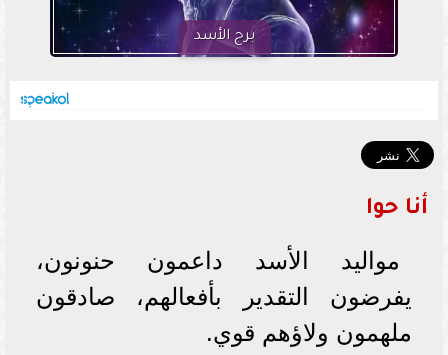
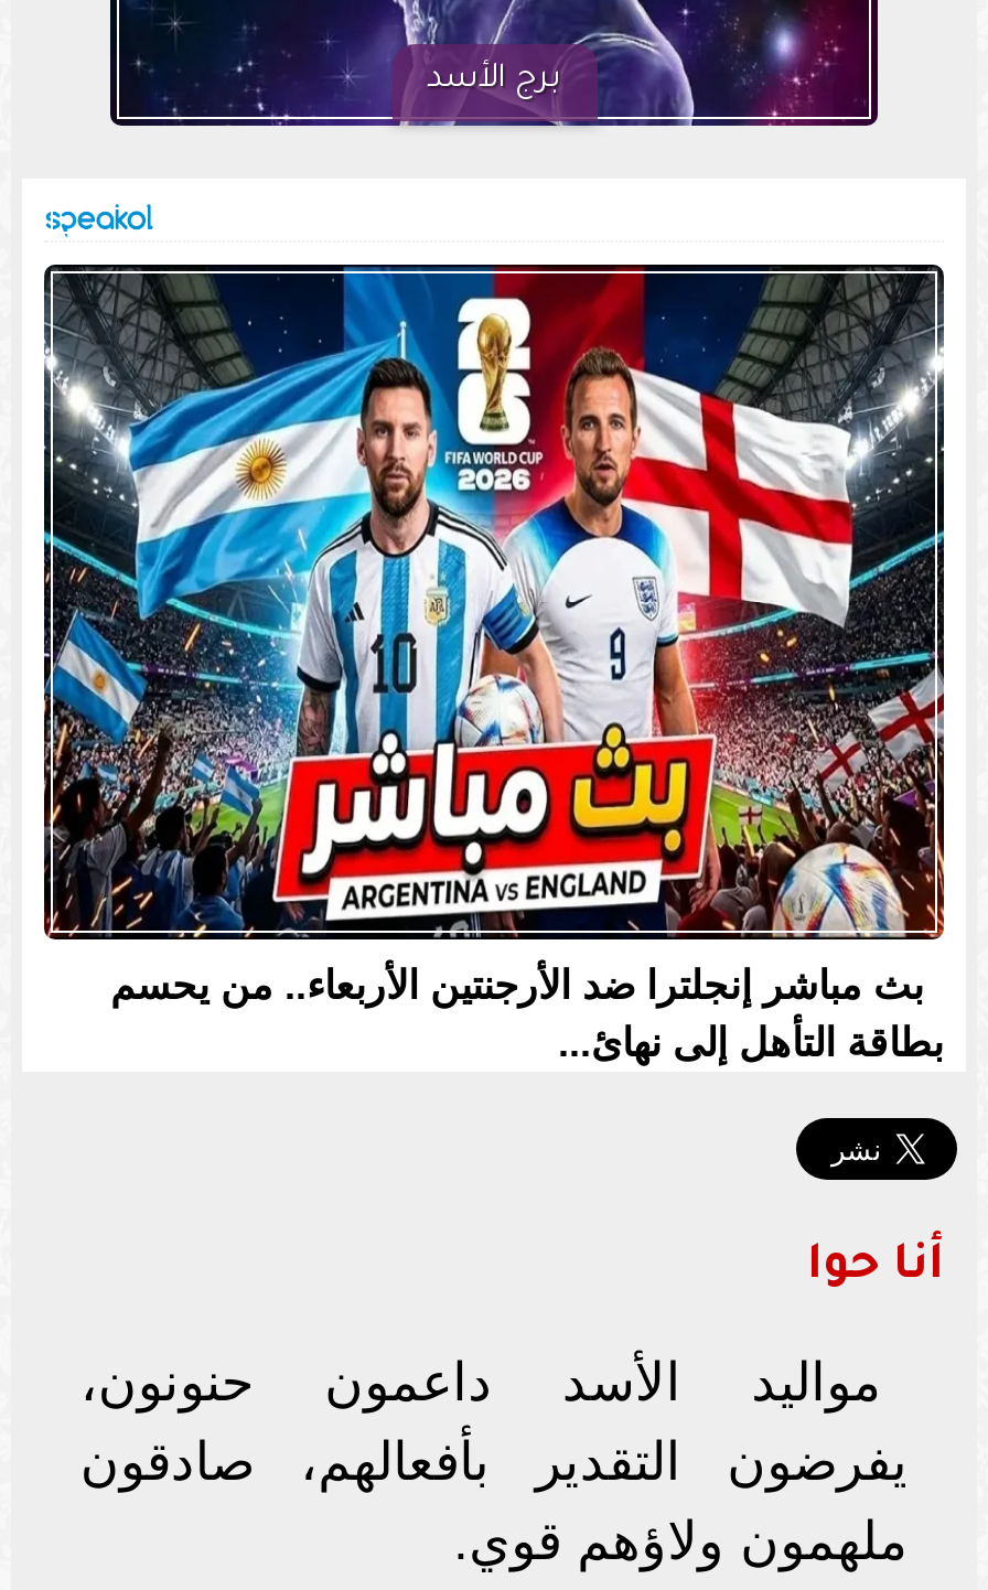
+ [image]
+ بث مباشر إنجلترا ضد الأرجنتين الأربعاء.. من يحسم
+ بطاقة التأهل إلى نهائ...
